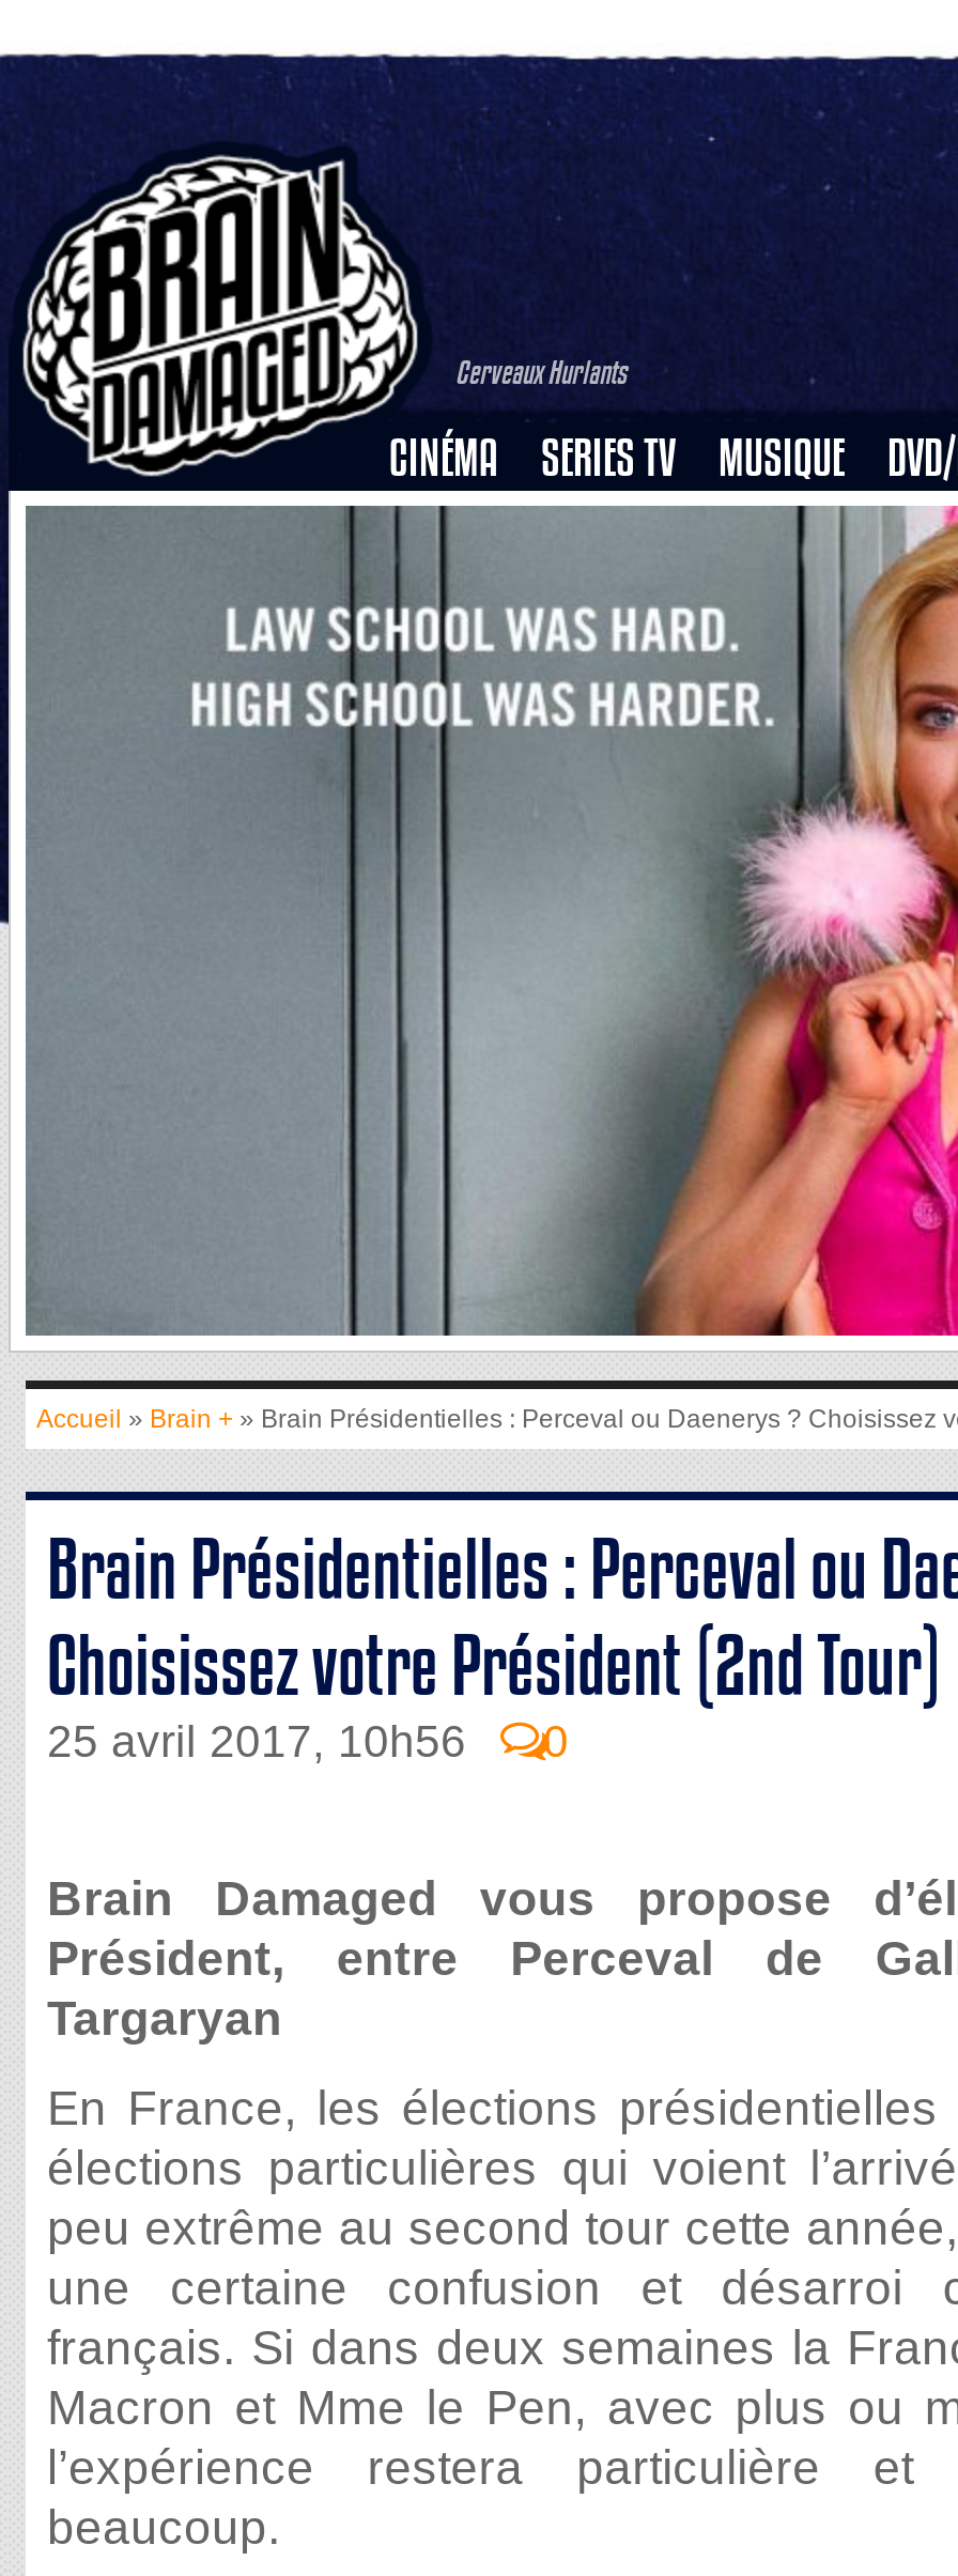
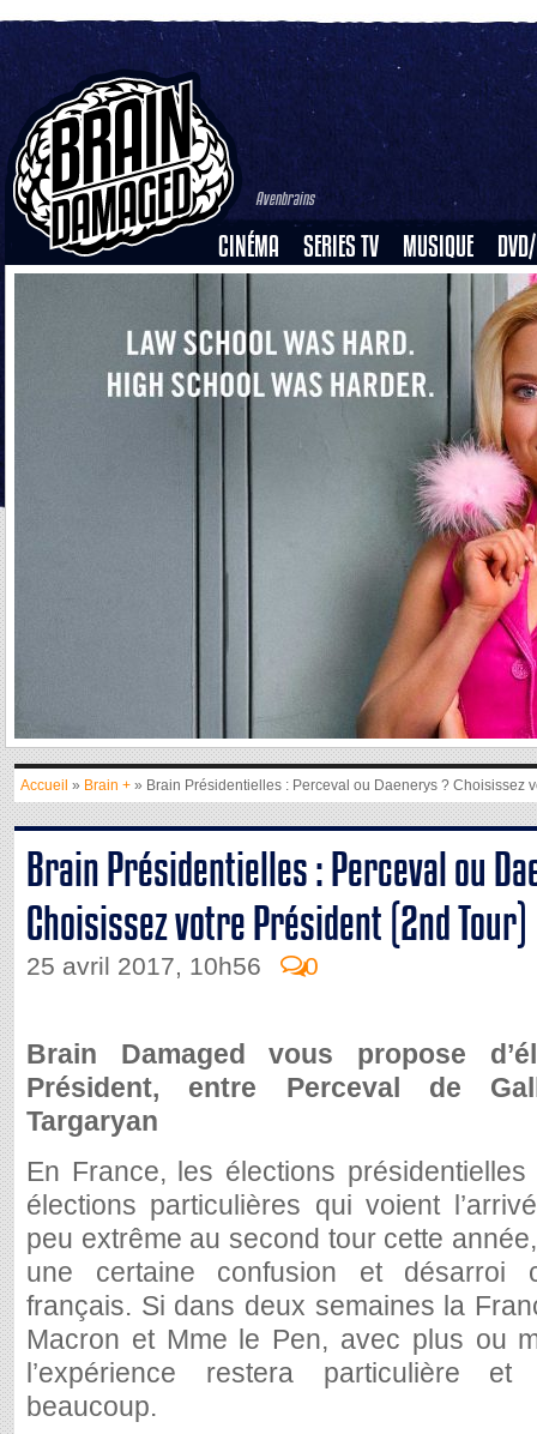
- Cerveaux Hurlants
+ Avenbrains
